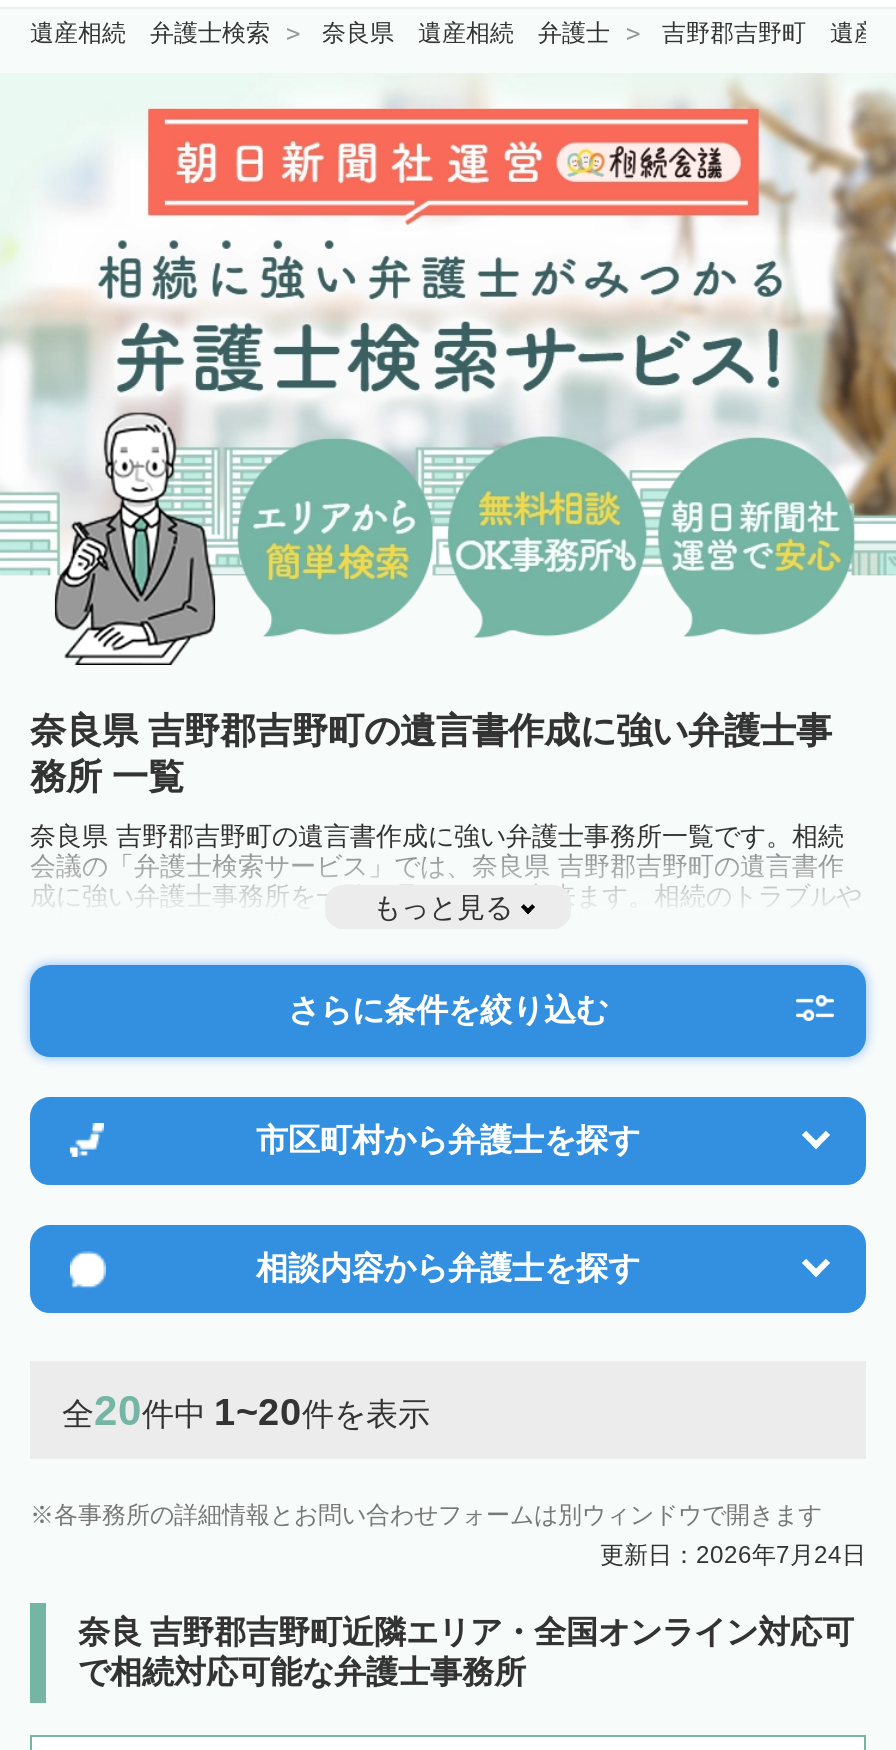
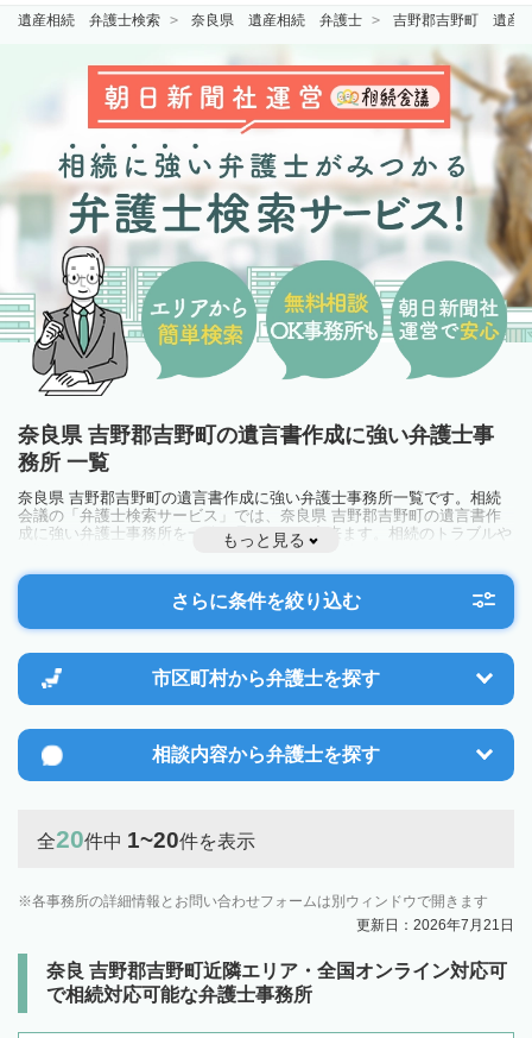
- 更新日：2026年7月24日
+ 更新日：2026年7月21日
